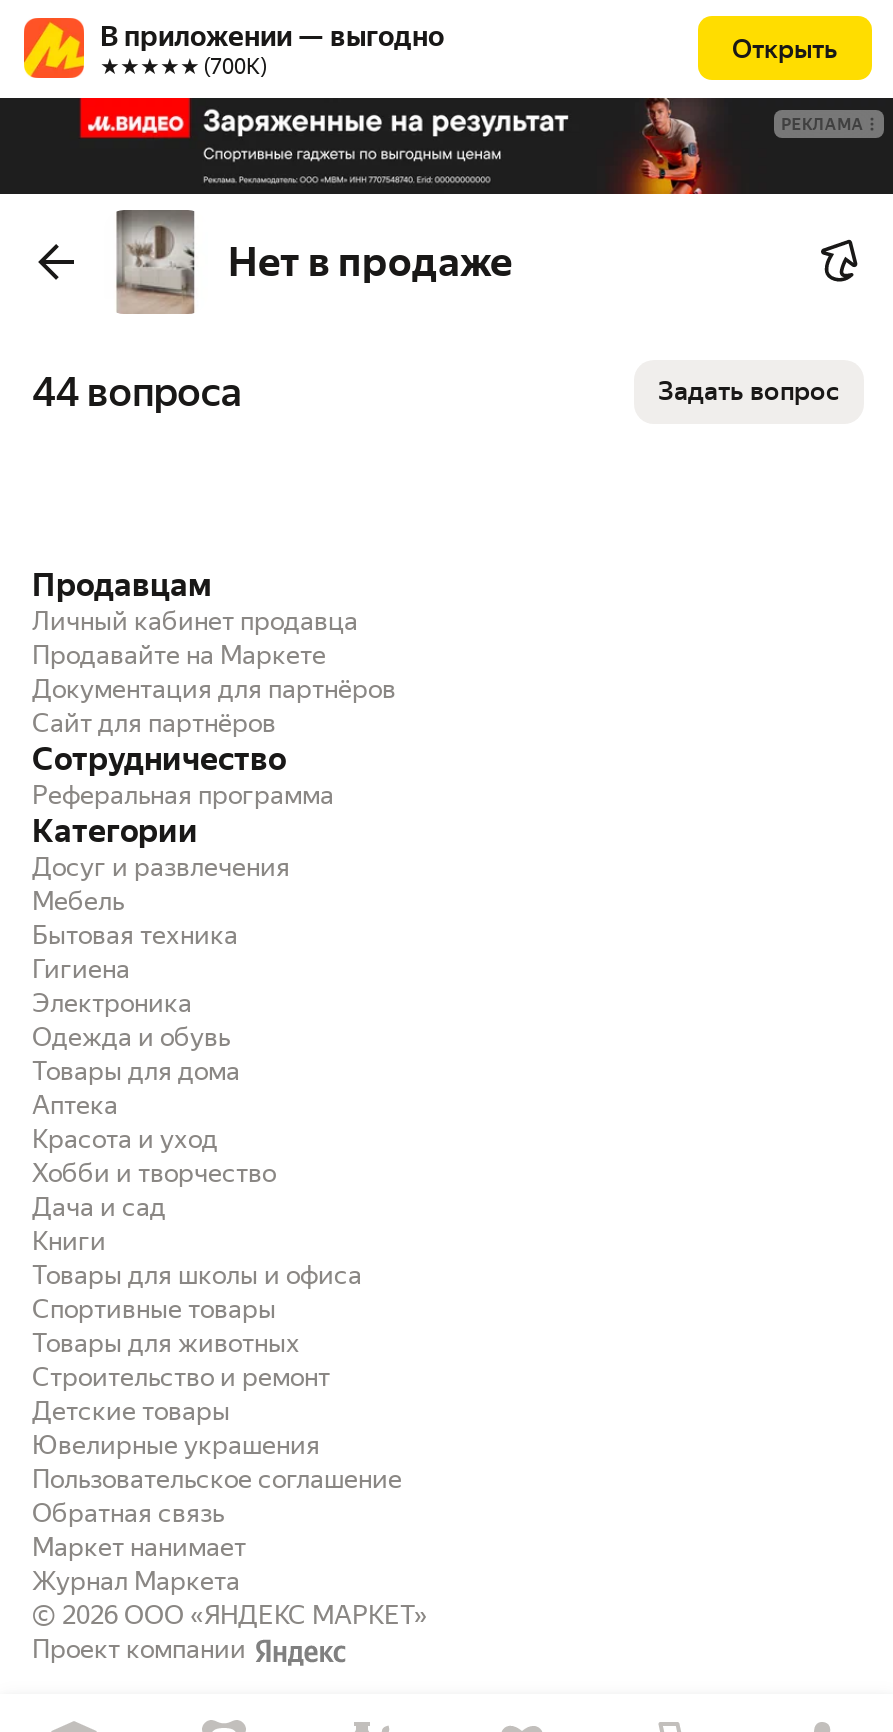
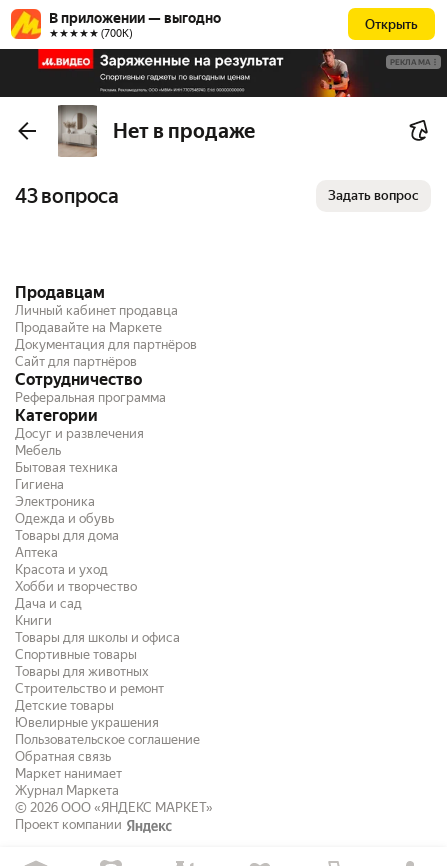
- 44 вопроса
+ 43 вопроса
